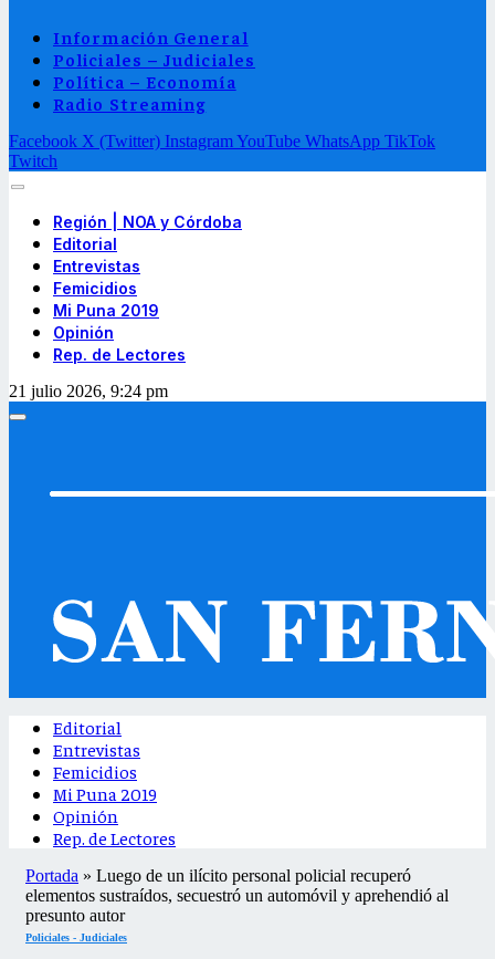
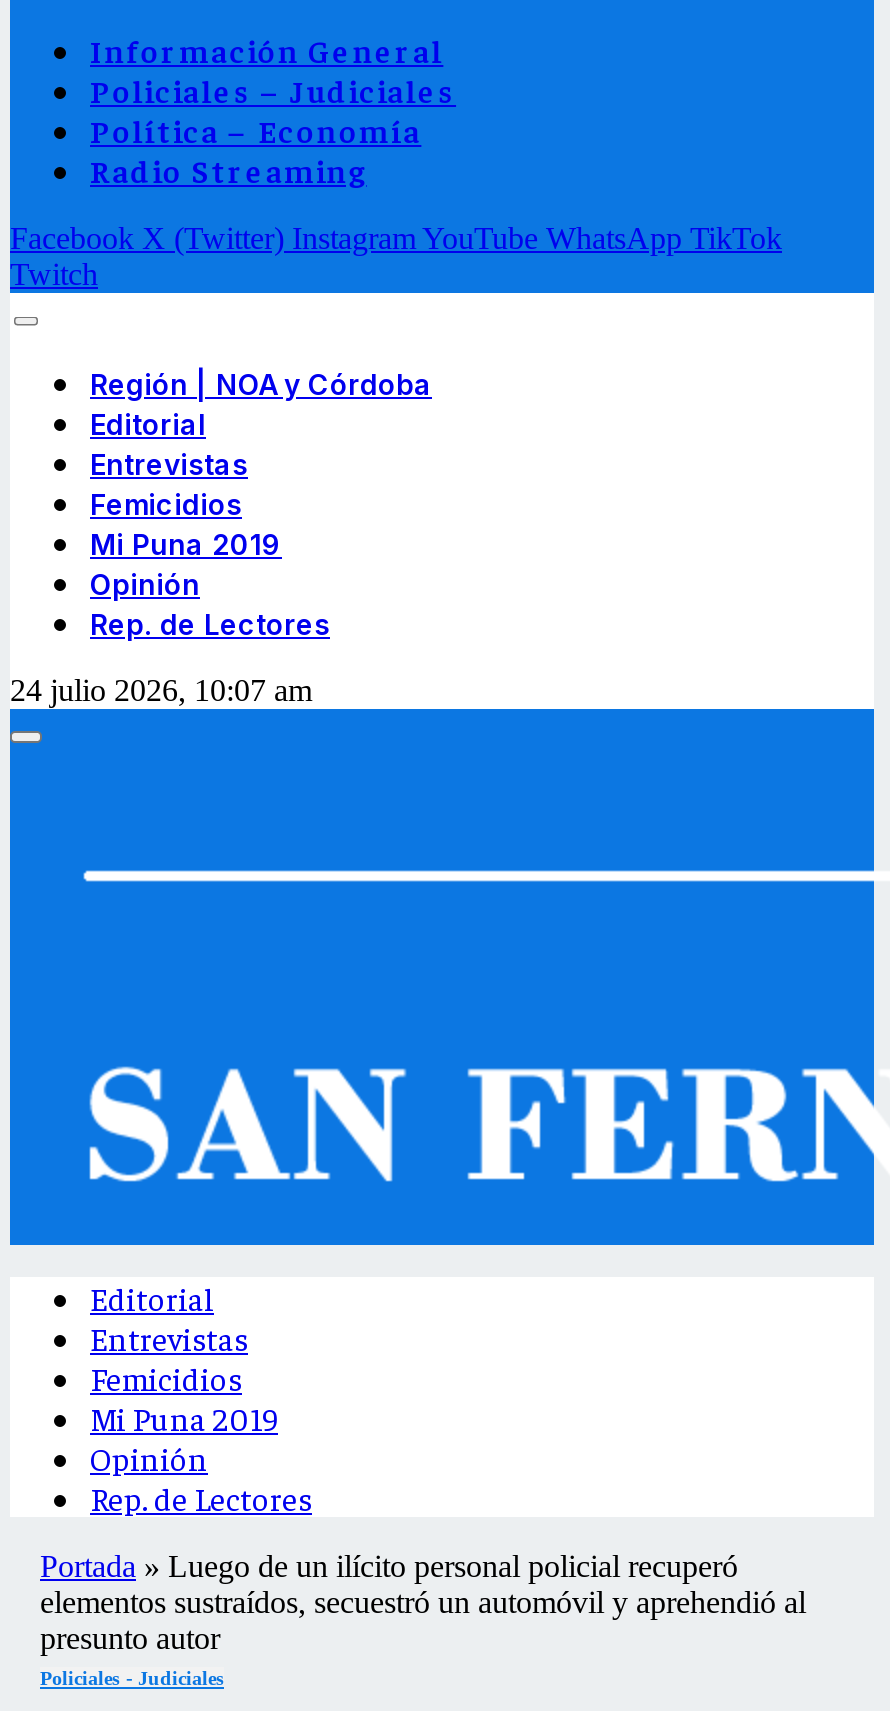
- 21 julio 2026, 9:24 pm
+ 24 julio 2026, 10:07 am
